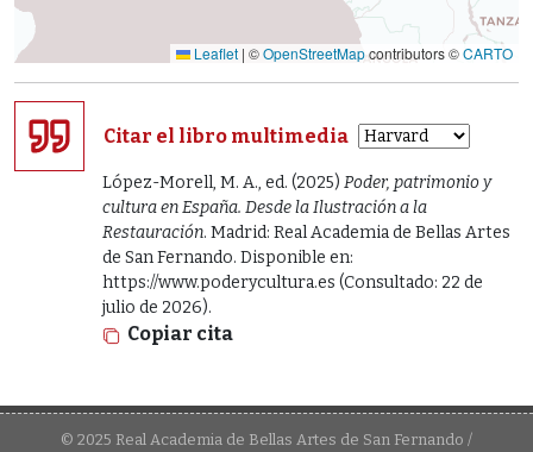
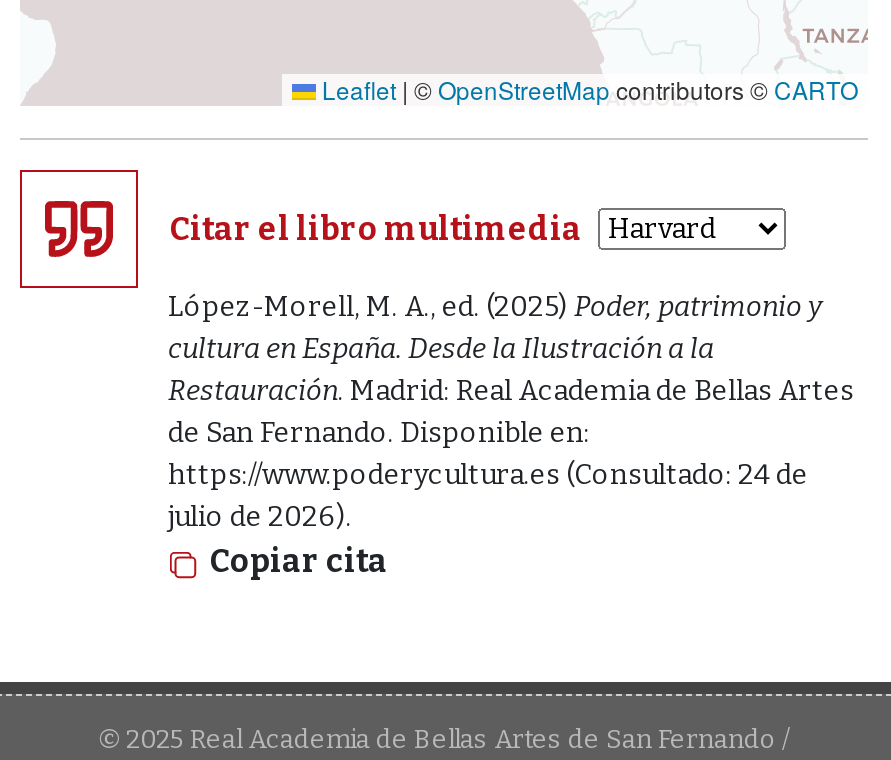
- https://www.poderycultura.es (Consultado: 22 de
+ https://www.poderycultura.es (Consultado: 24 de
